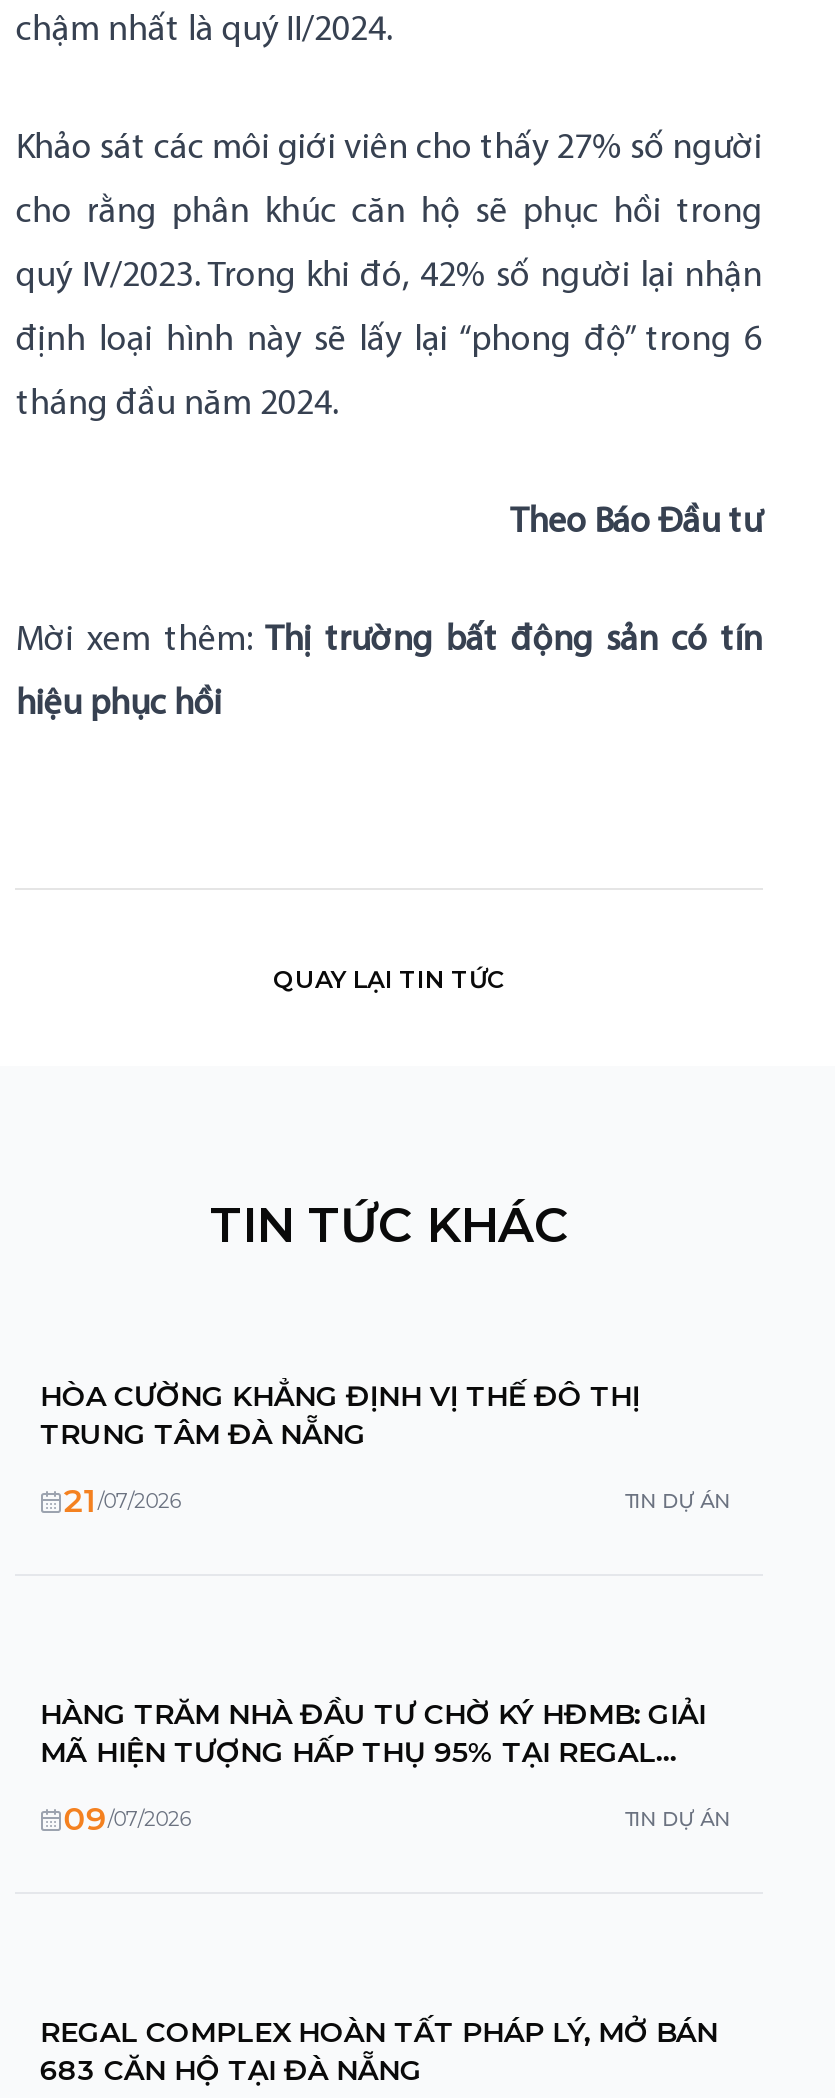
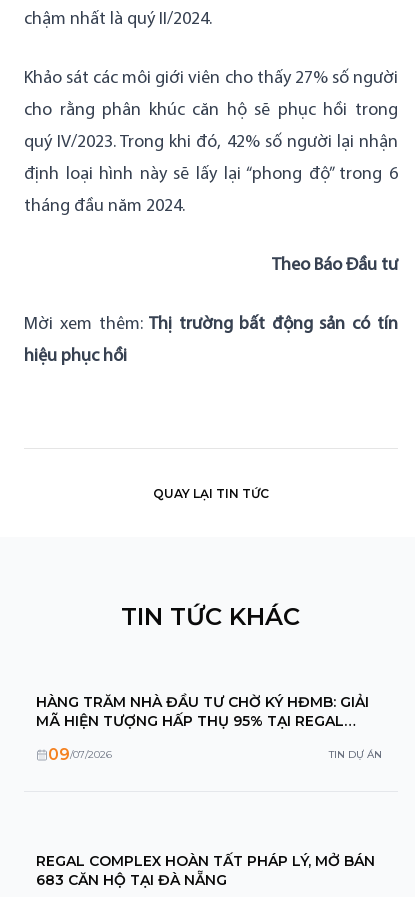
- HÒA CƯỜNG KHẲNG ĐỊNH VỊ THẾ ĐÔ THỊ
- TRUNG TÂM ĐÀ NẴNG
- 21/07/2026
- TIN DỰ ÁN
